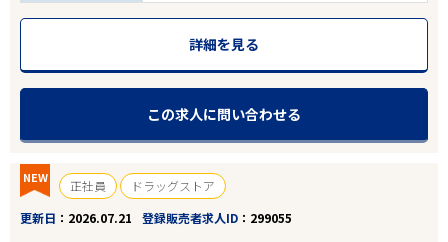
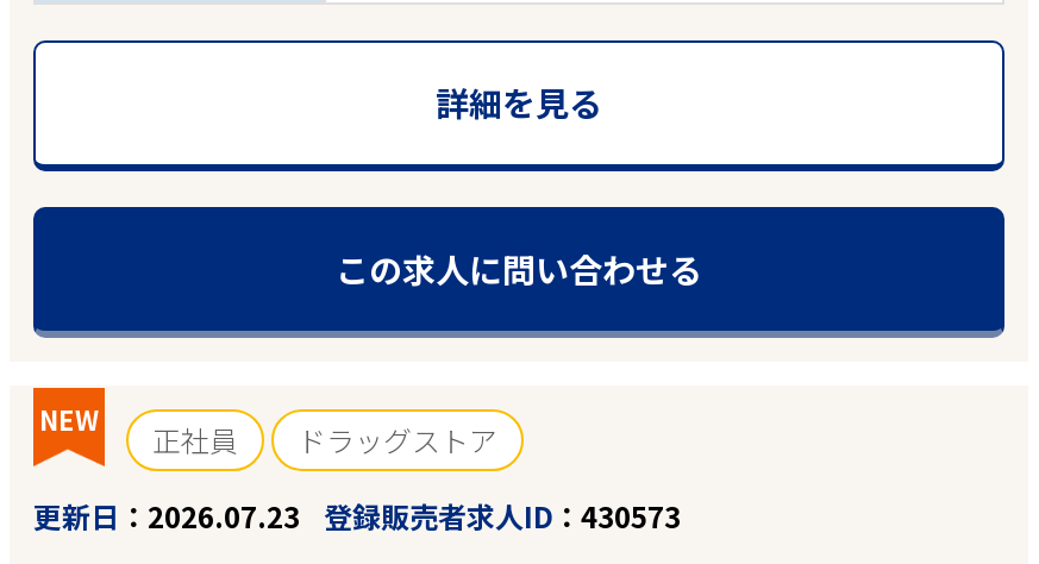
- 2026.07.21 登録販売者求人ID
- 299055
+ 2026.07.23 登録販売者求人ID
+ 430573
